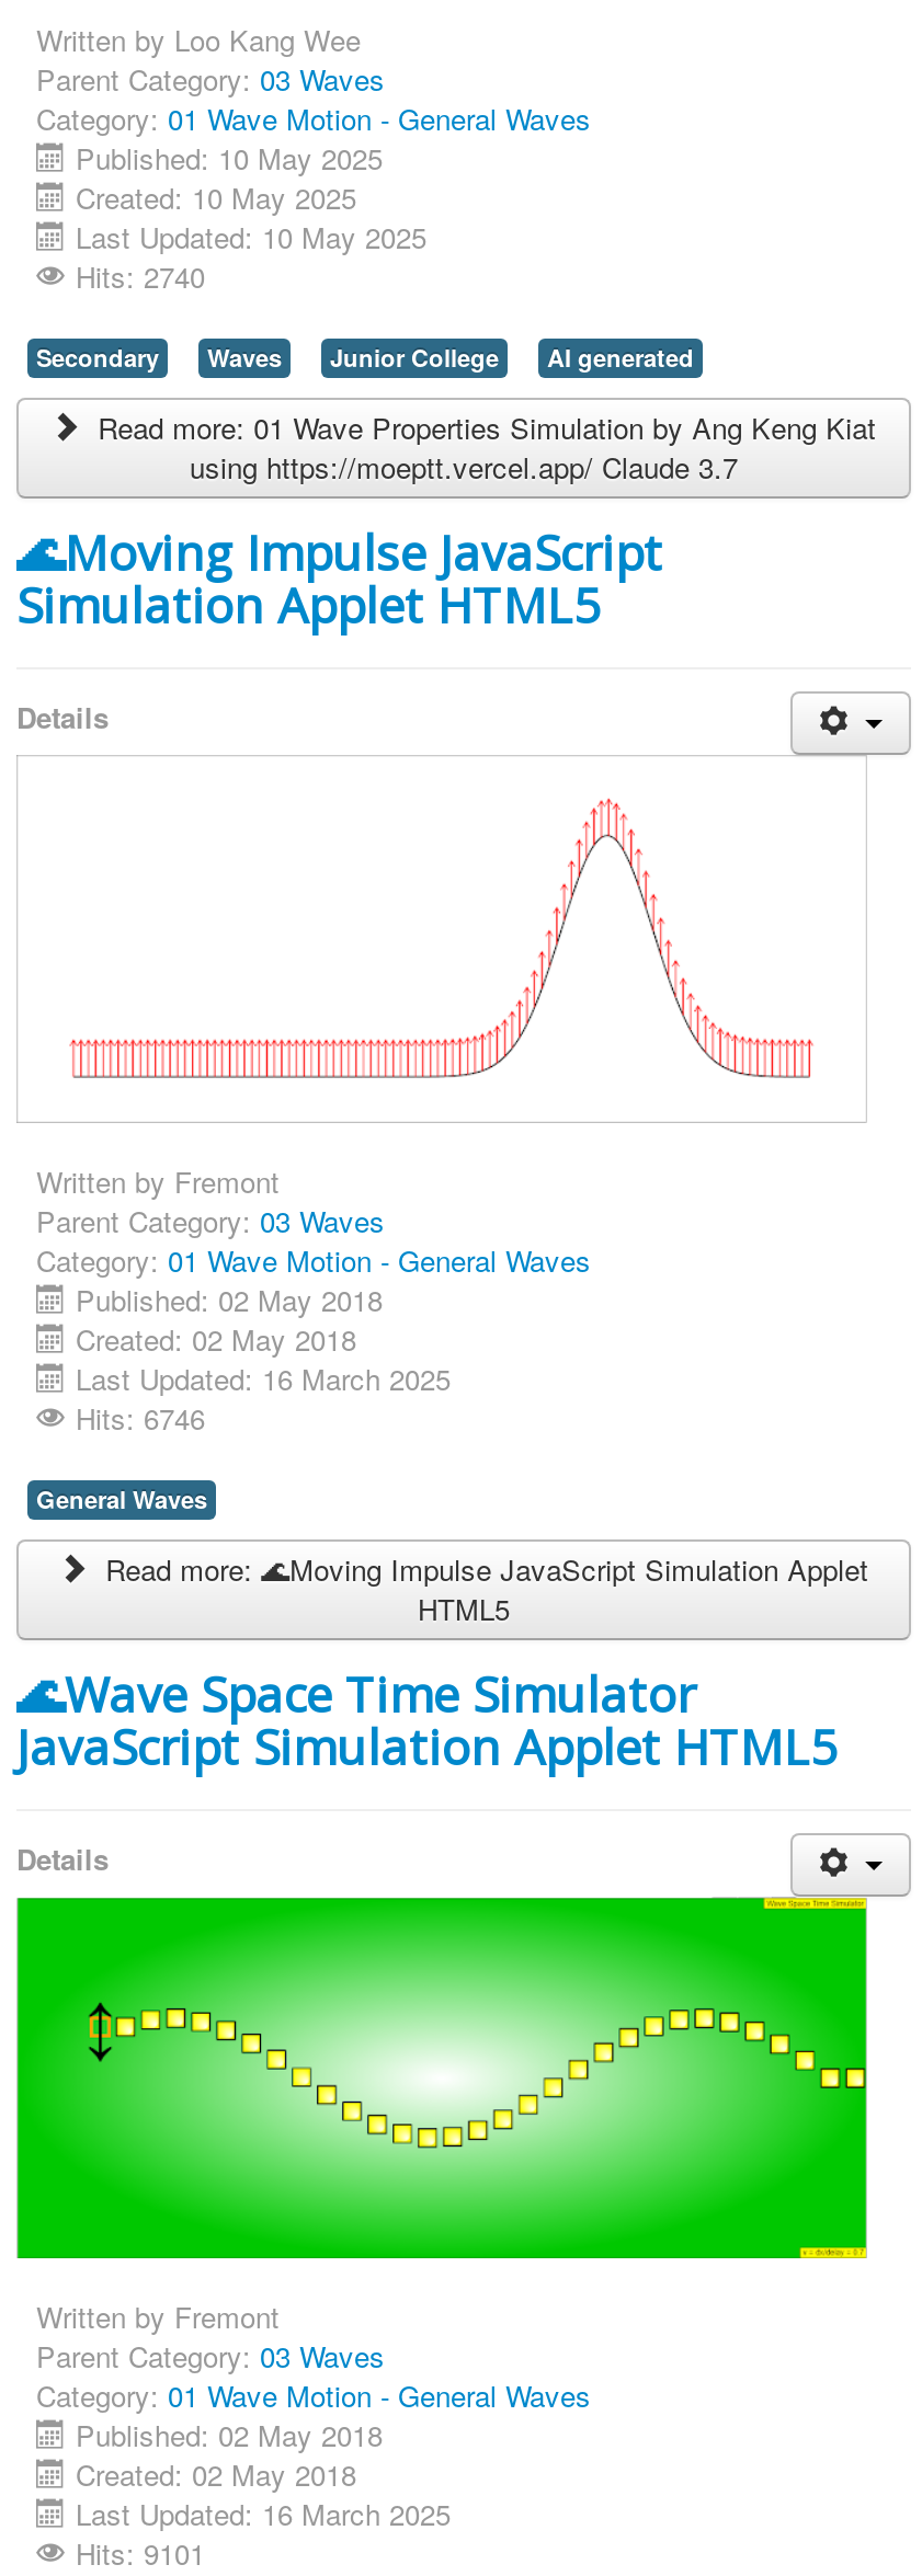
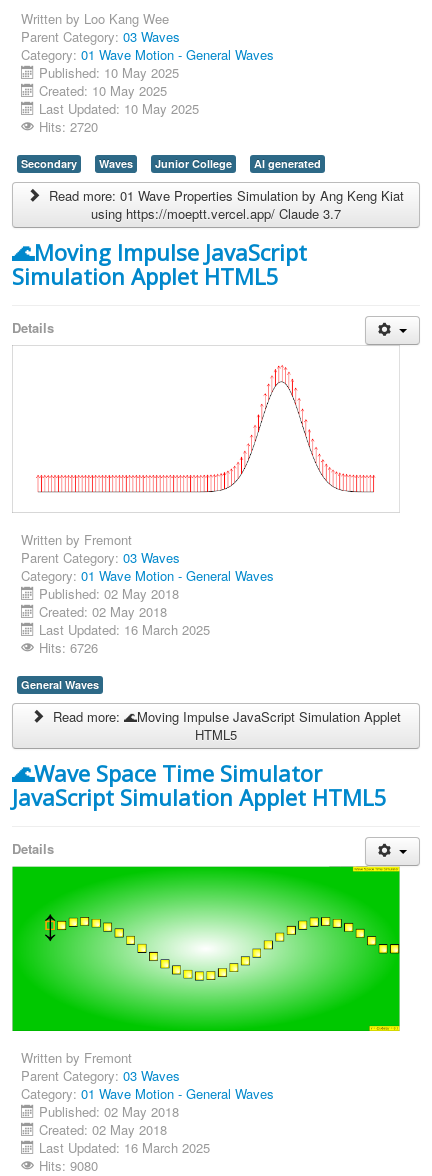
- Hits: 2740
+ Hits: 2720

- Hits: 6746
+ Hits: 6726

- Hits: 9101
+ Hits: 9080
